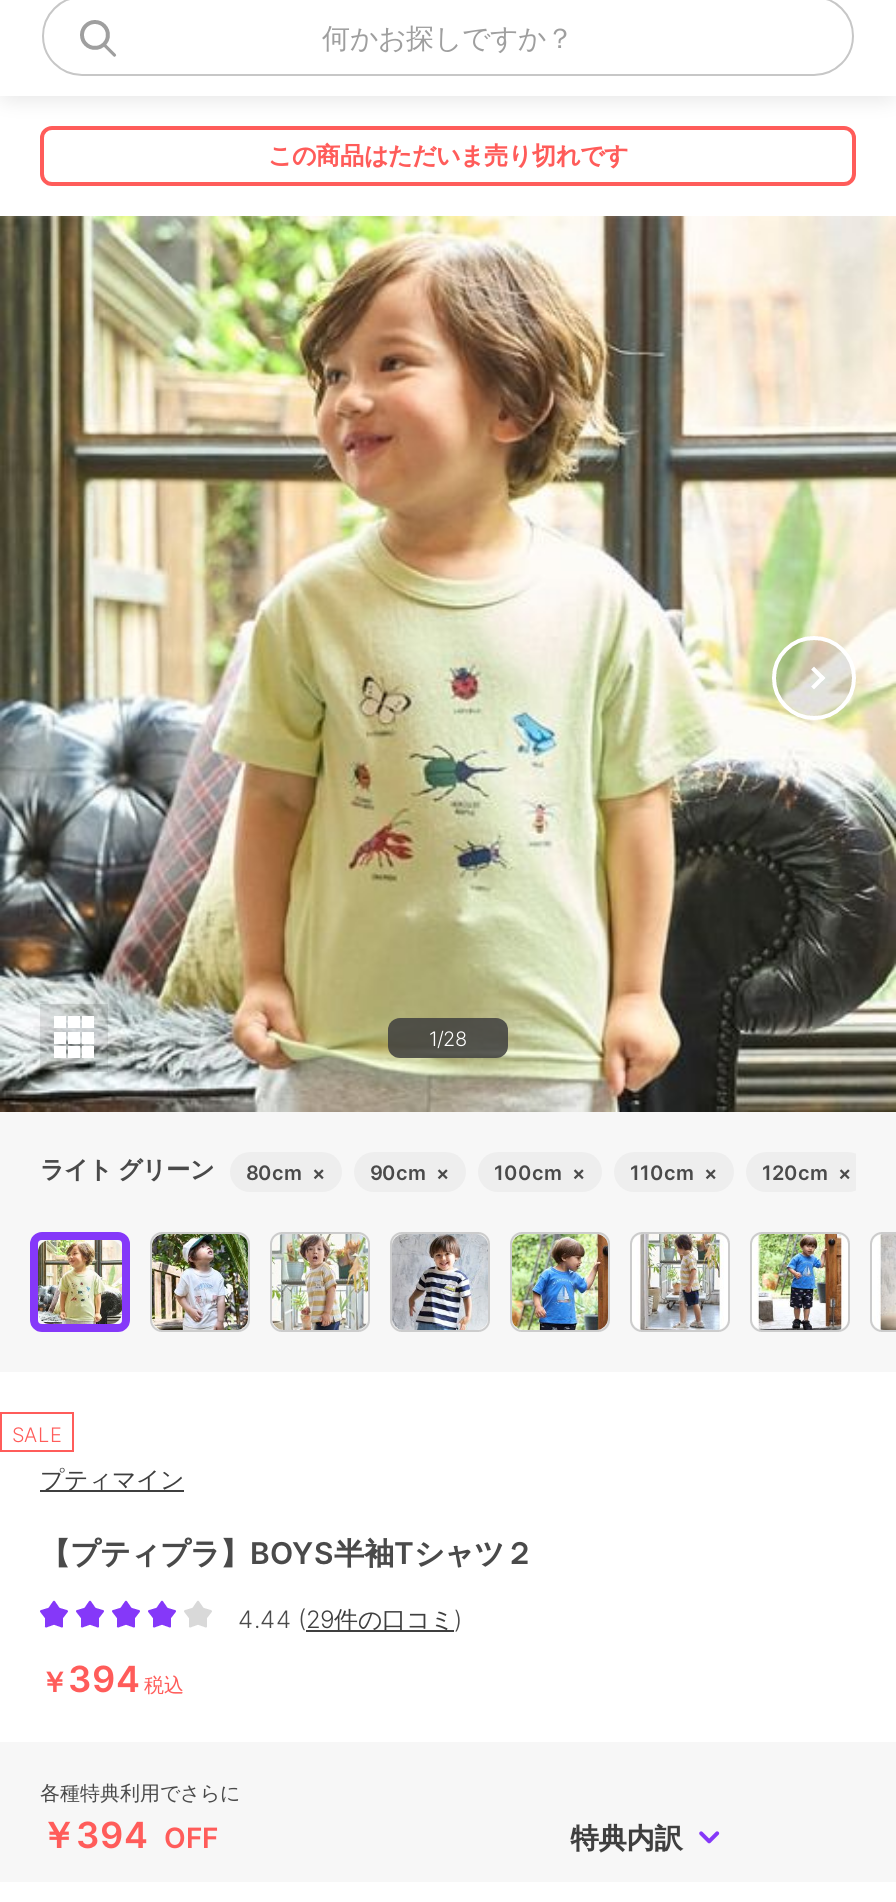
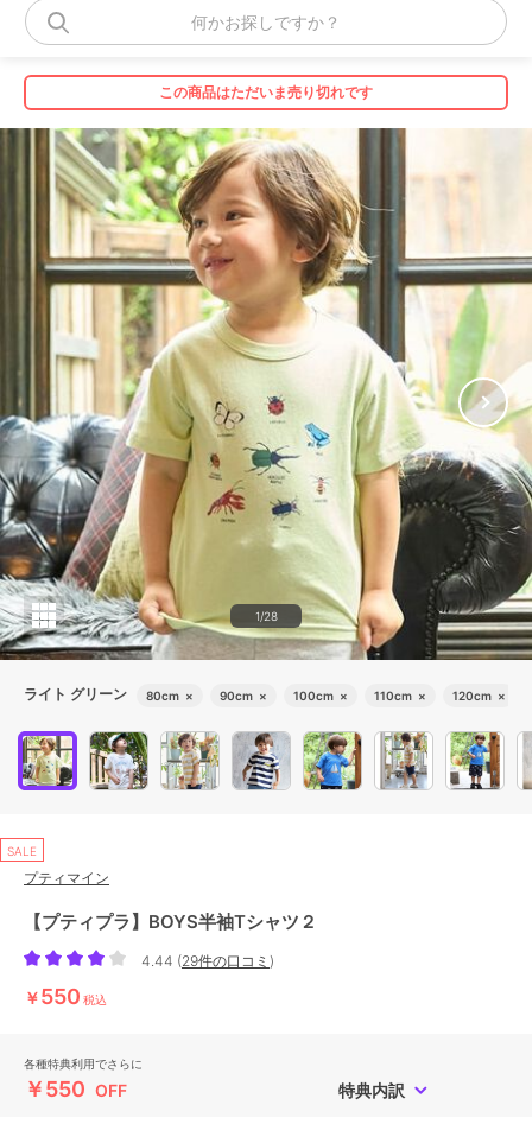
- ￥394 税込
+ ￥550 税込

- ￥394 OFF
+ ￥550 OFF
